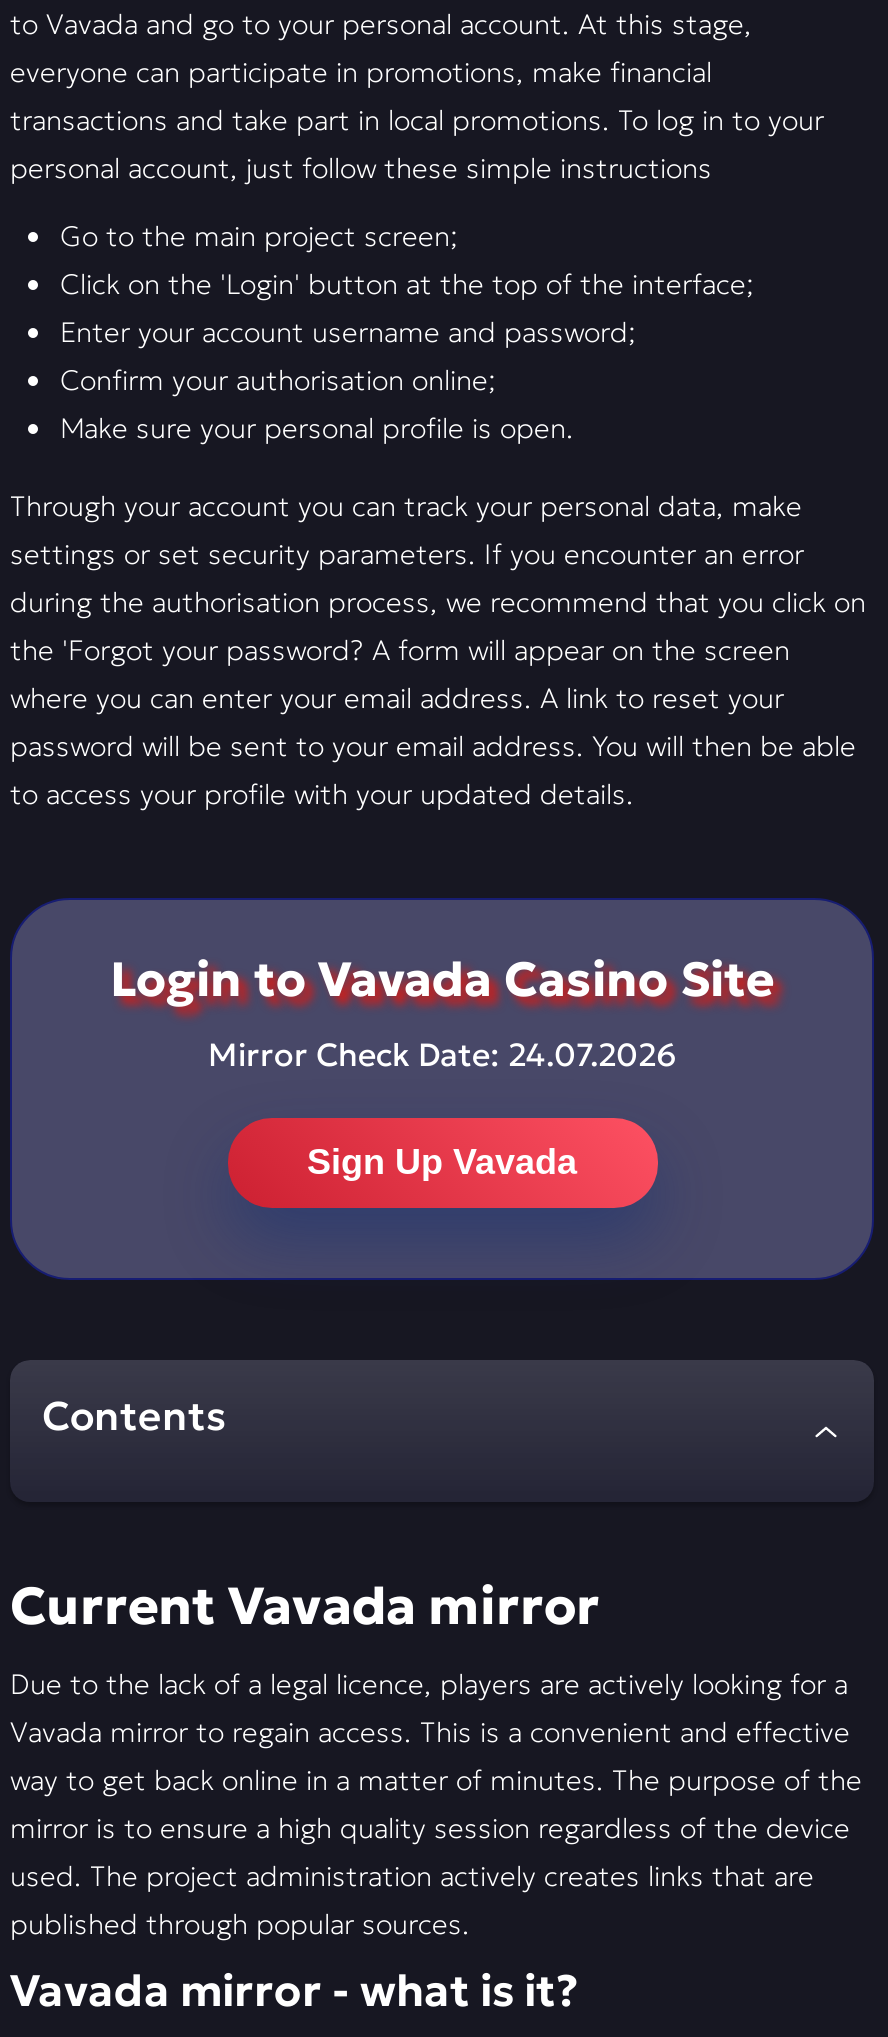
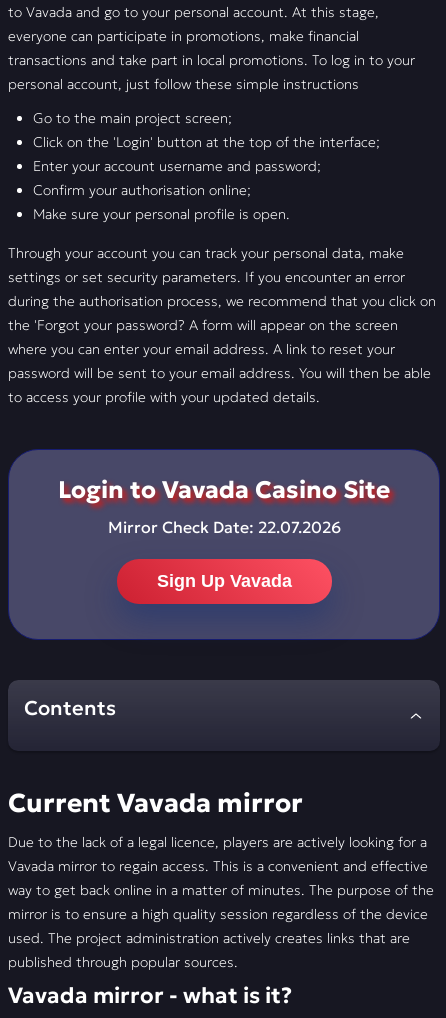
- Mirror Check Date: 24.07.2026
+ Mirror Check Date: 22.07.2026
